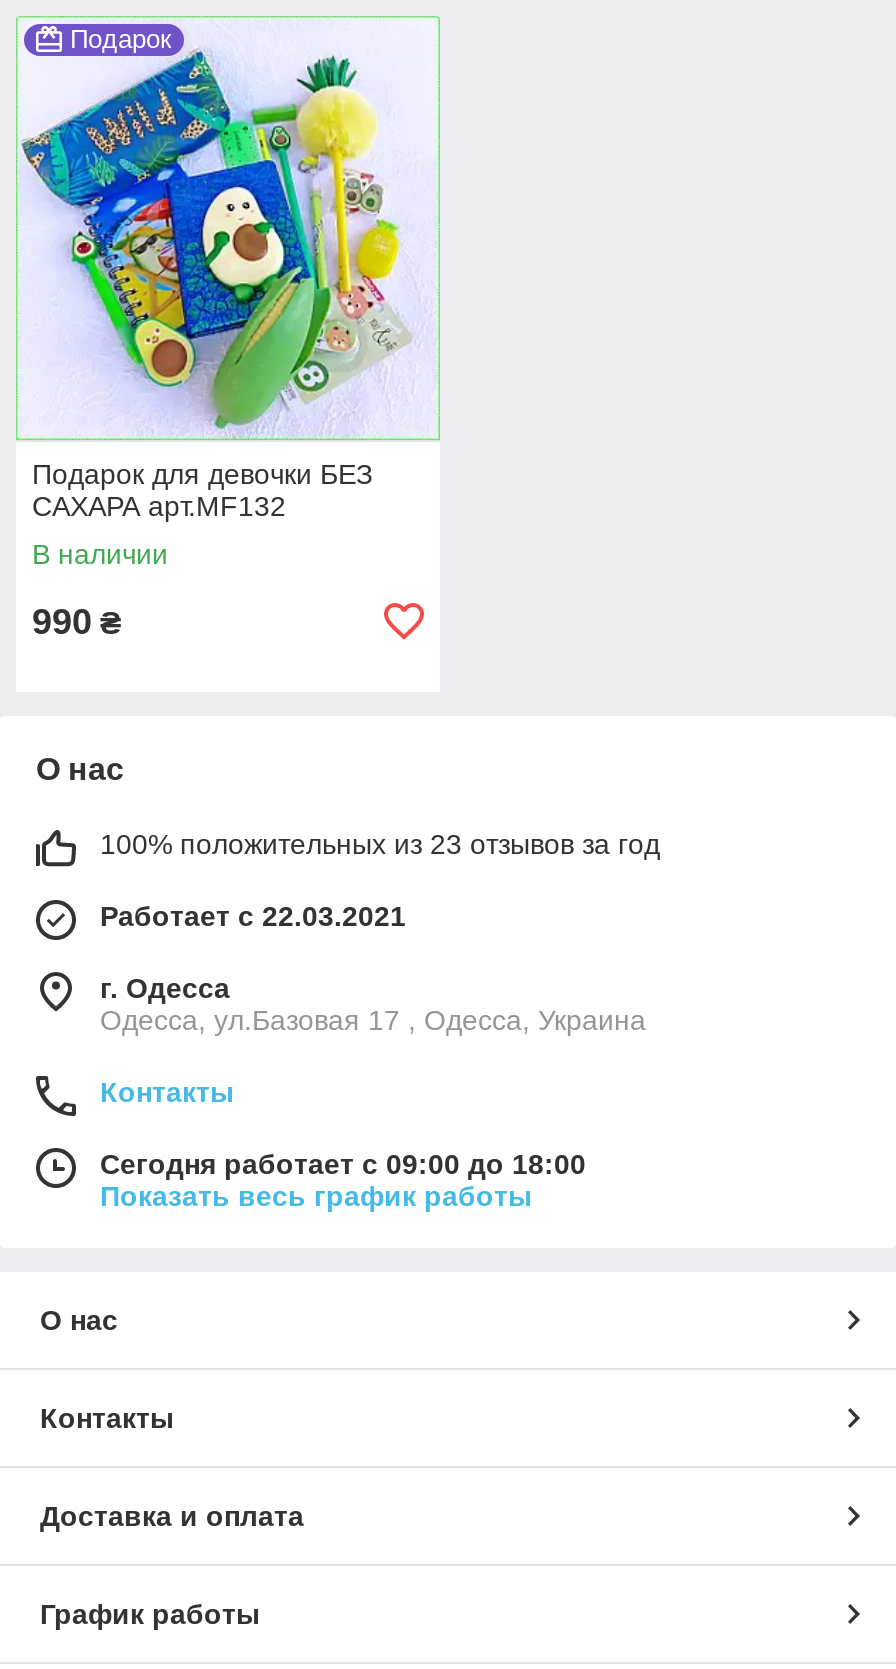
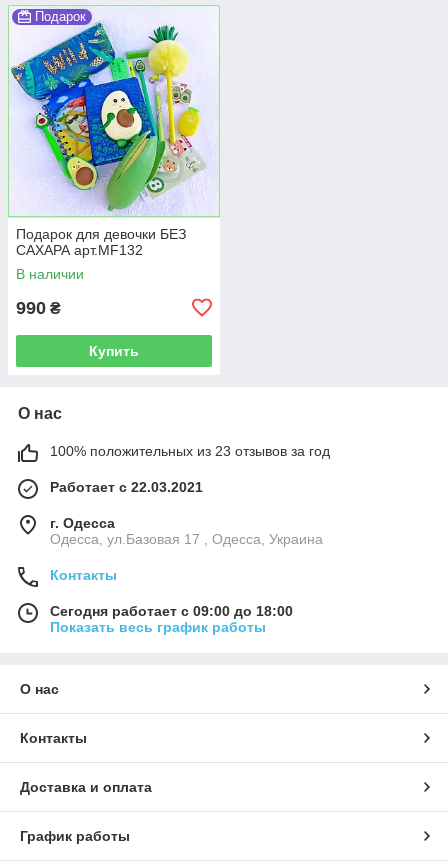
+ Купить
